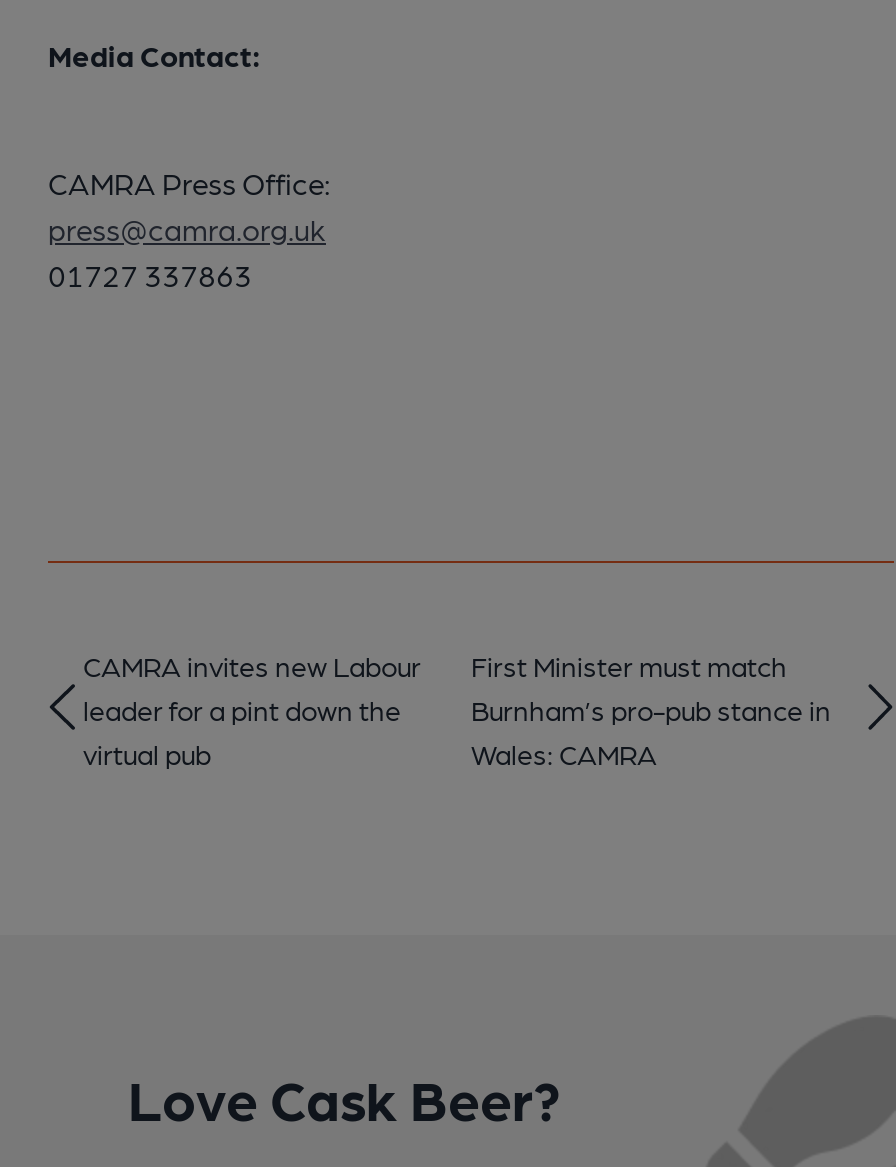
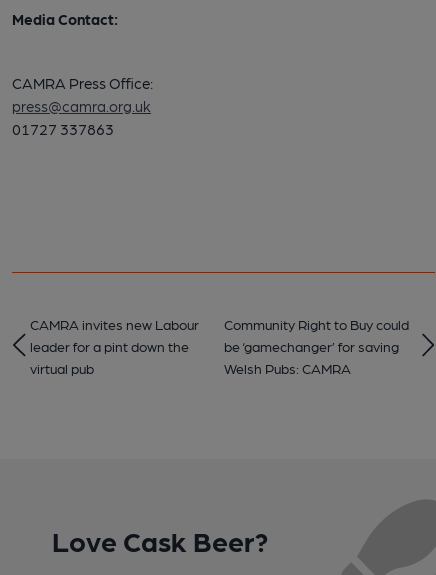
- First Minister must match
- Burnham’s pro-pub stance in
- Wales: CAMRA
+ Community Right to Buy could
+ be ‘gamechanger’ for saving
+ Welsh Pubs: CAMRA
